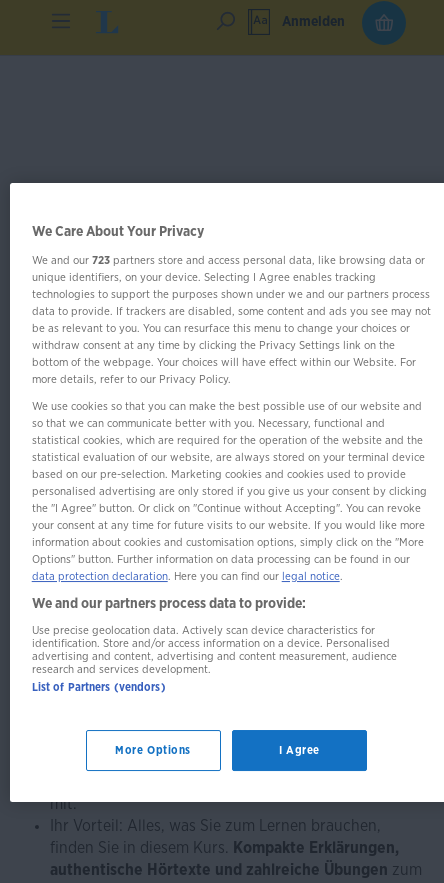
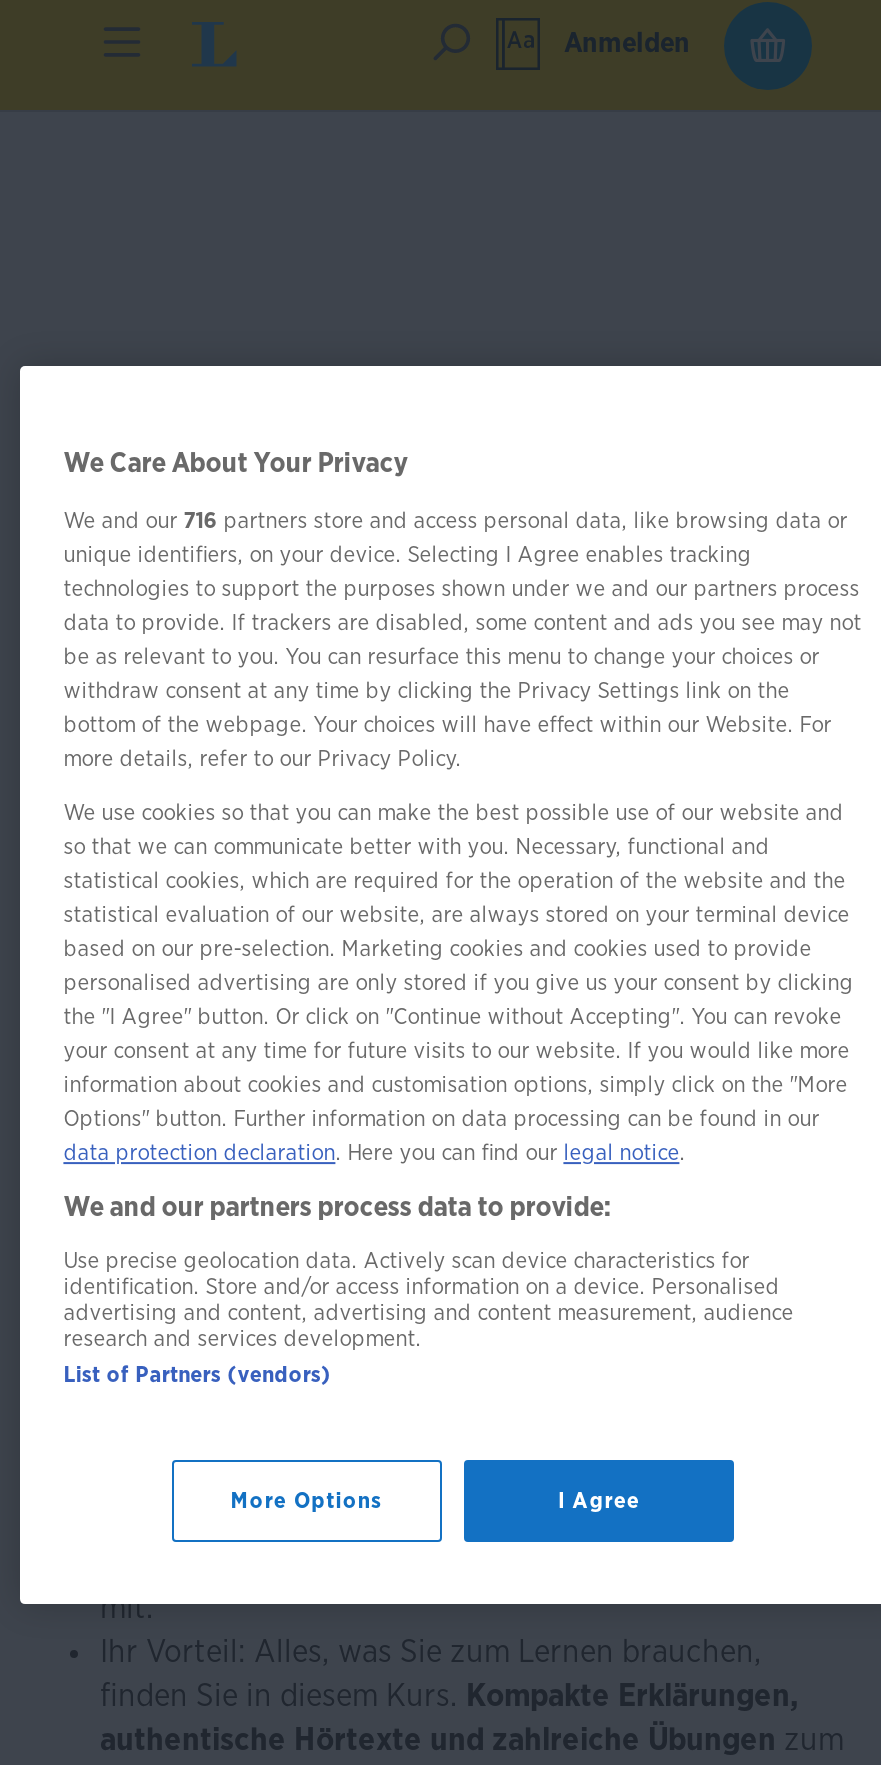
- We and our 723 partners store and access personal data, like browsing data or
+ We and our 716 partners store and access personal data, like browsing data or
